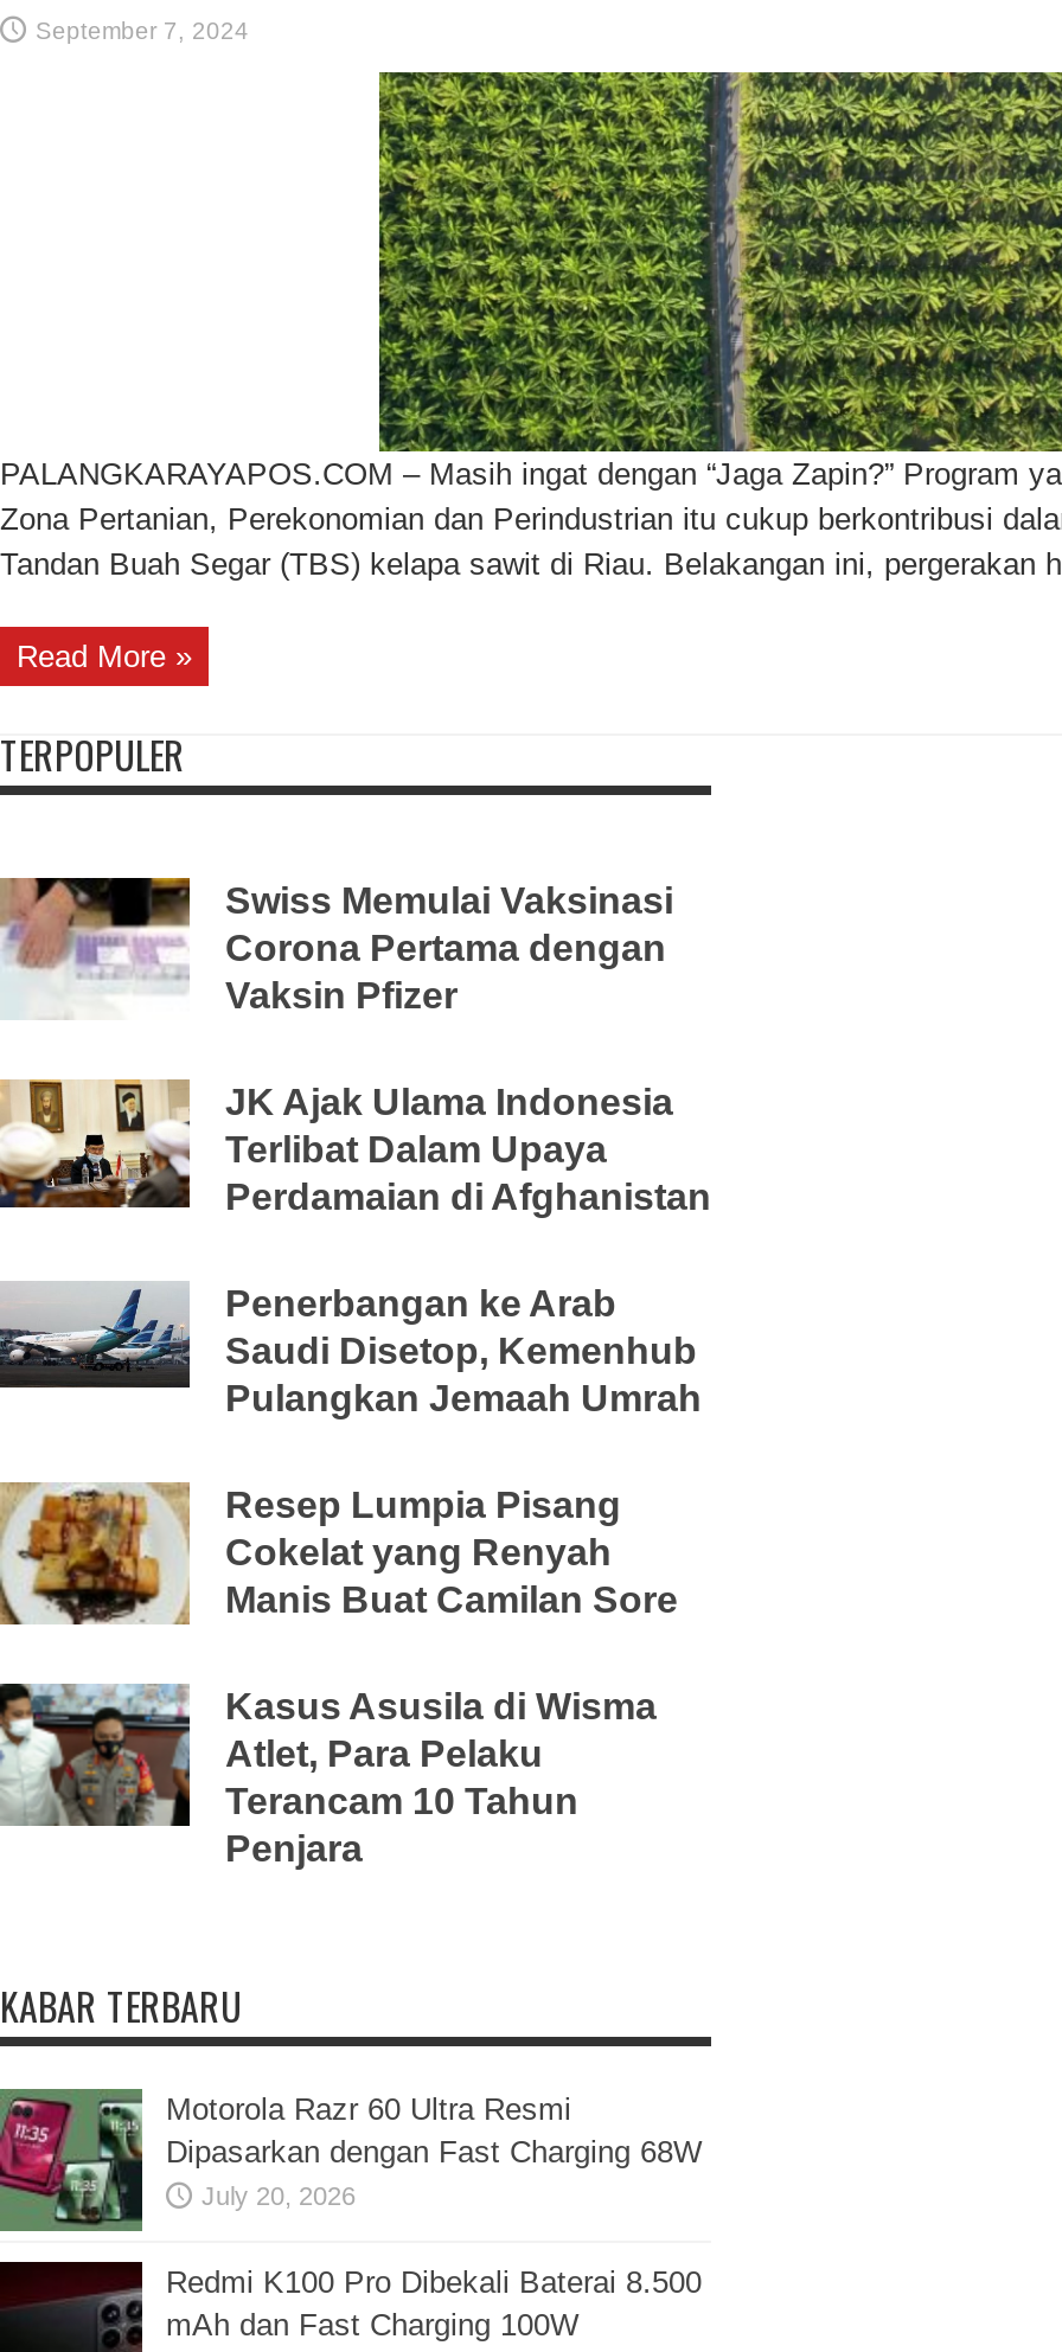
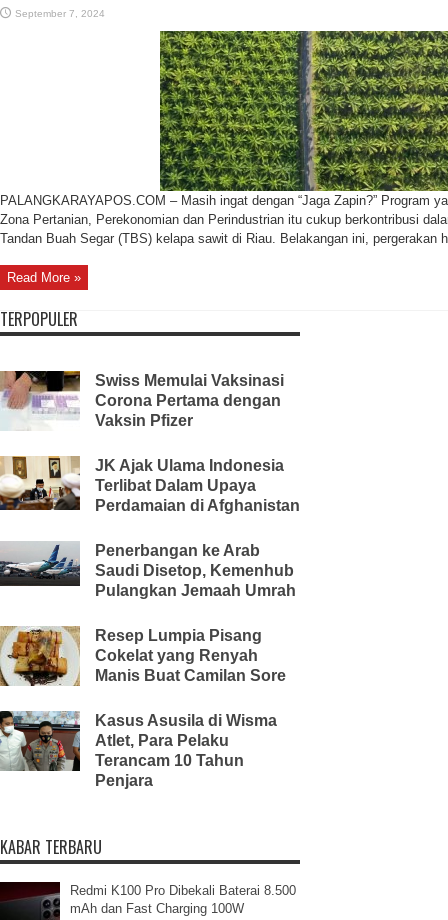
- [image]
- Motorola Razr 60 Ultra Resmi
- Dipasarkan dengan Fast Charging 68W
- July 20, 2026
